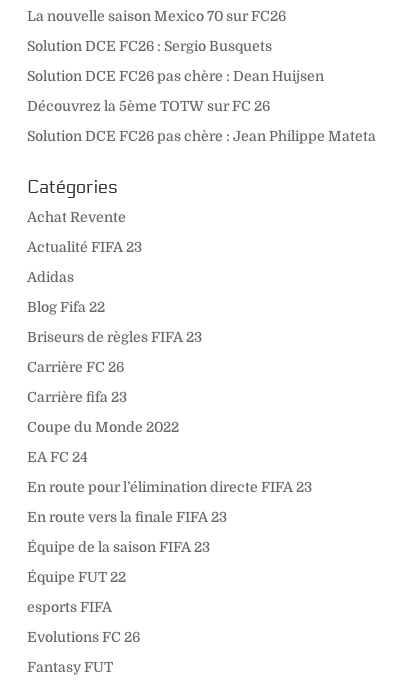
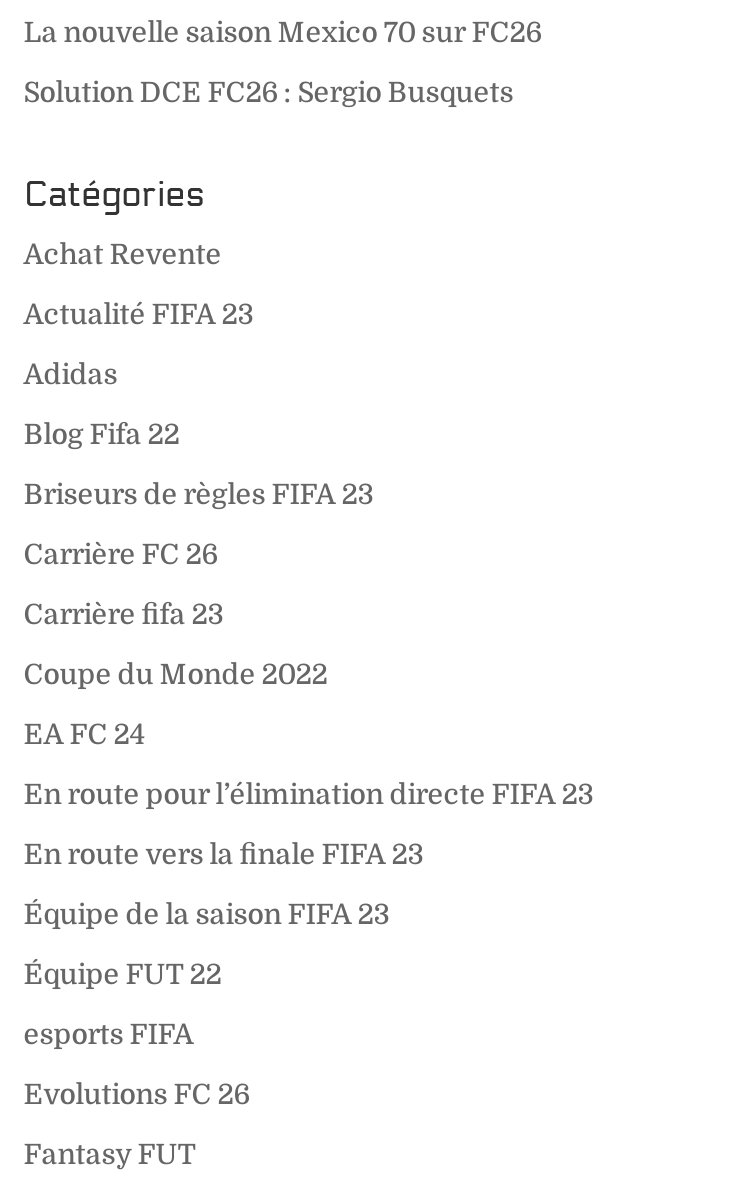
- Solution DCE FC26 pas chère : Dean Huijsen
- Découvrez la 5ème TOTW sur FC 26
- Solution DCE FC26 pas chère : Jean Philippe Mateta
